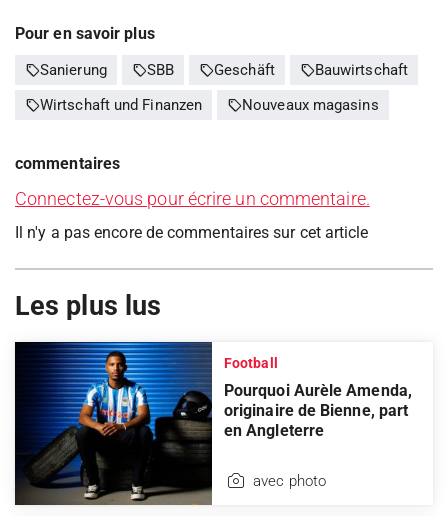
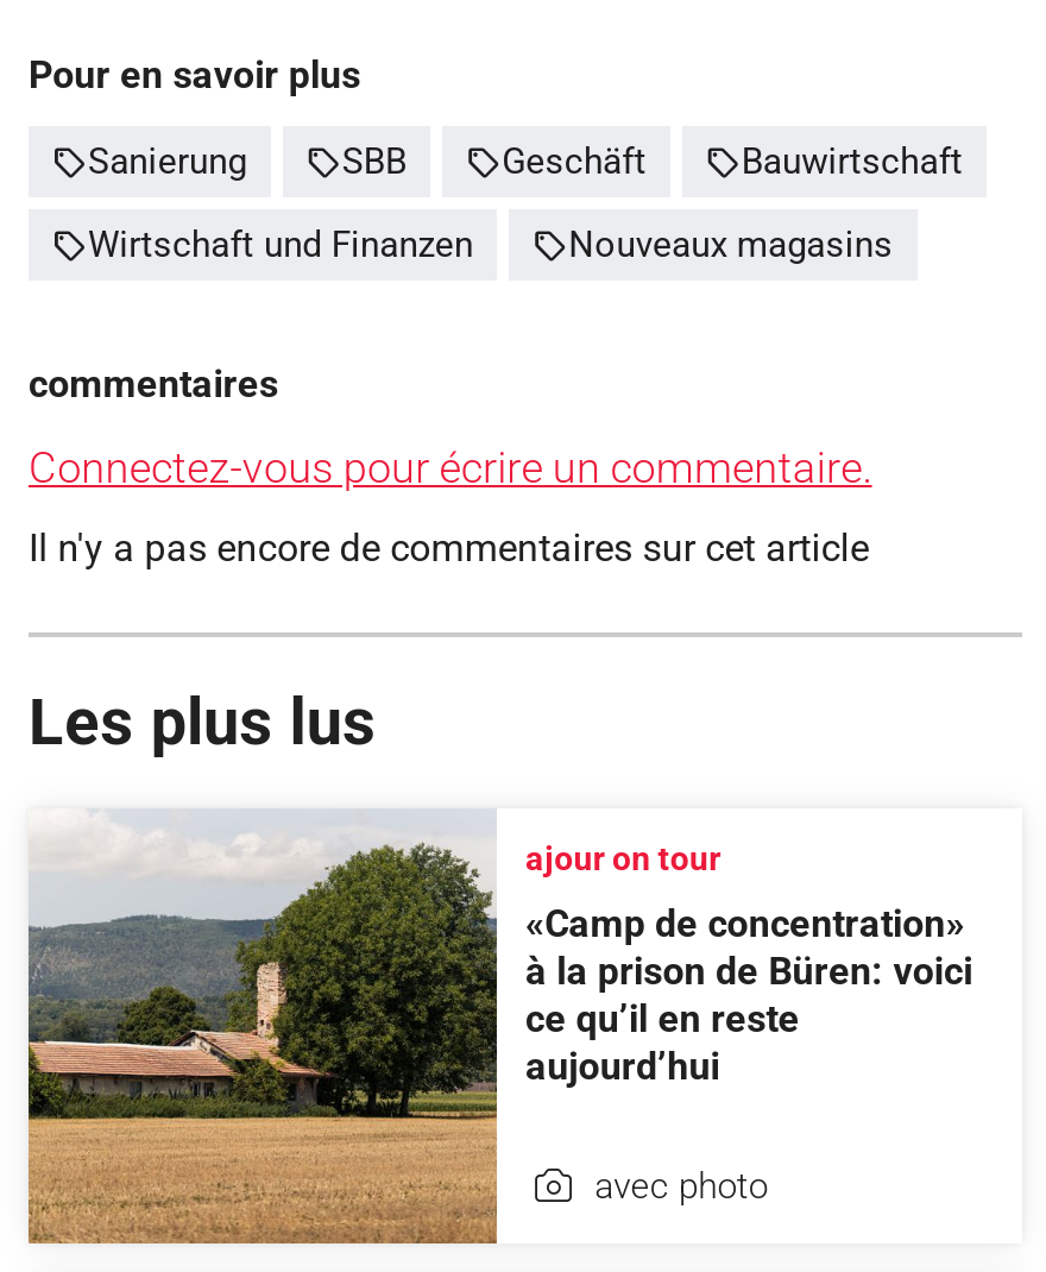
- [image]
- Football
+ [image]
+ ajour on tour

- Pourquoi Aurèle Amenda,
- originaire de Bienne, part
- en Angleterre
+ «Camp de concentration»
+ à la prison de Büren: voici
+ ce qu’il en reste
+ aujourd’hui
